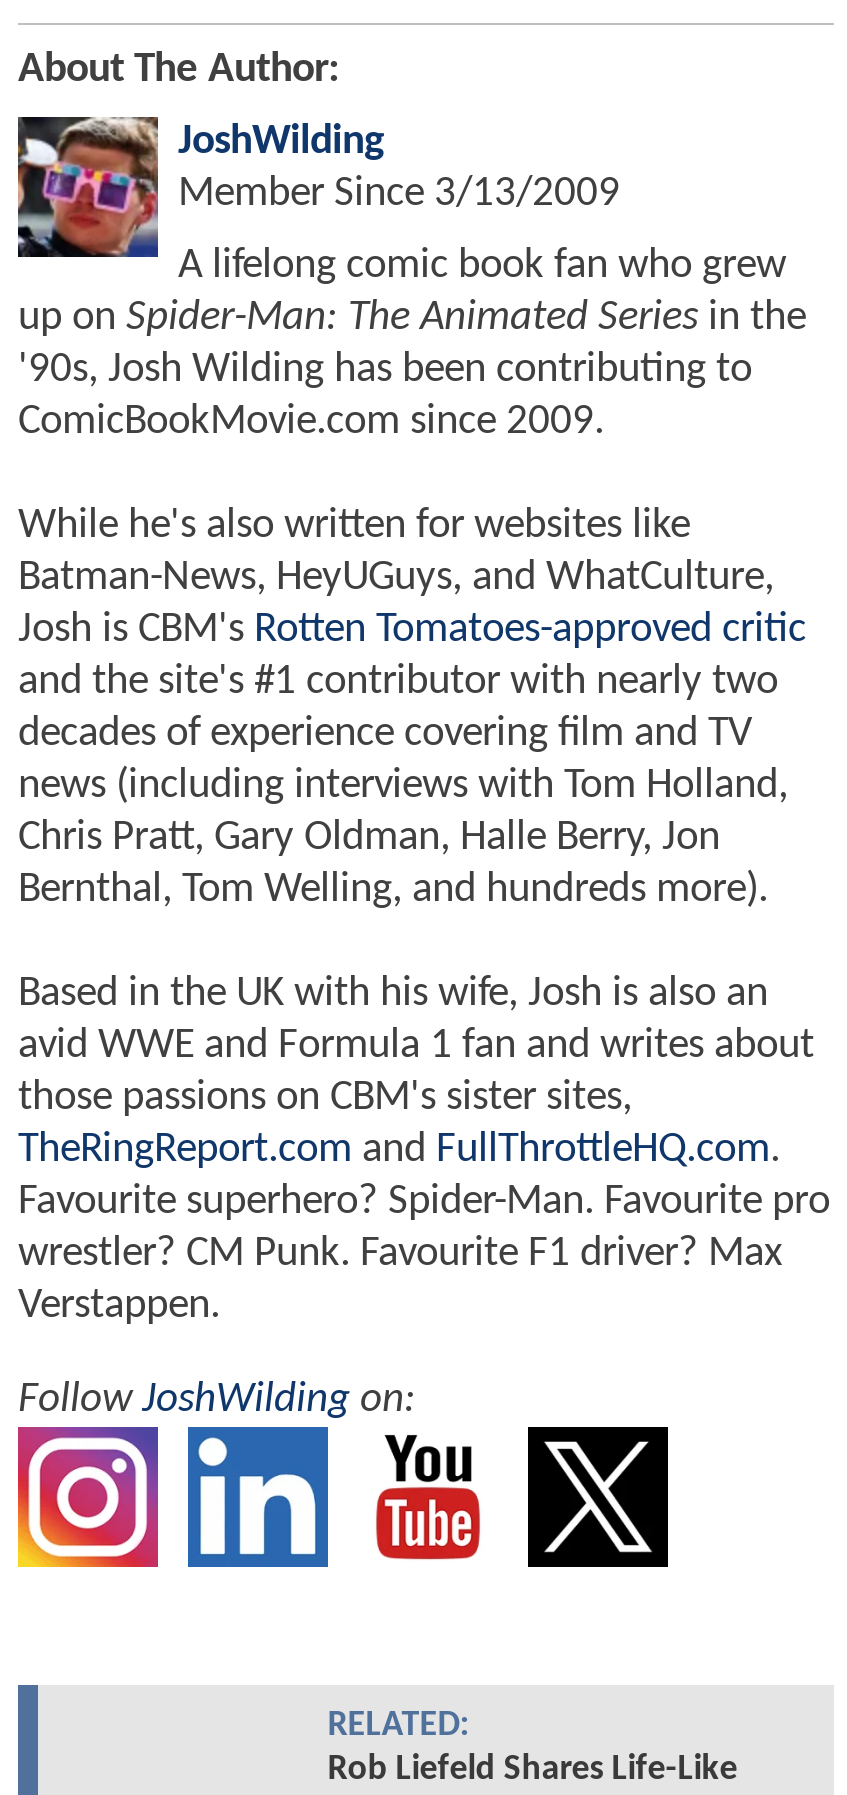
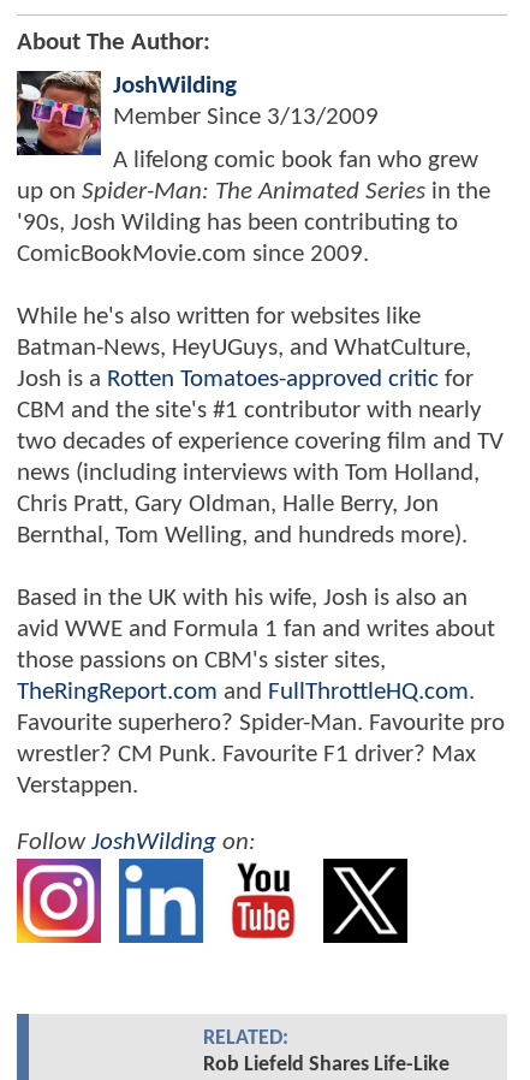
- Josh is CBM's Rotten Tomatoes-approved critic
- and the site's #1 contributor with nearly two
- decades of experience covering film and TV
+ Josh is a Rotten Tomatoes-approved critic for
+ CBM and the site's #1 contributor with nearly
+ two decades of experience covering film and TV
